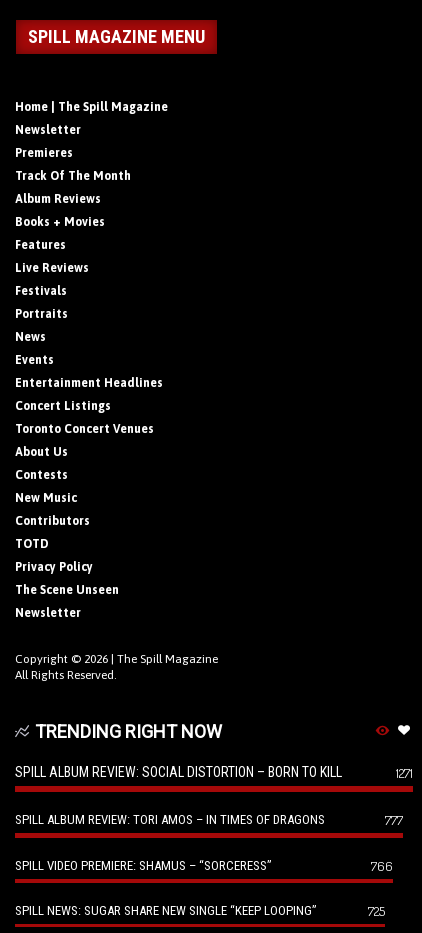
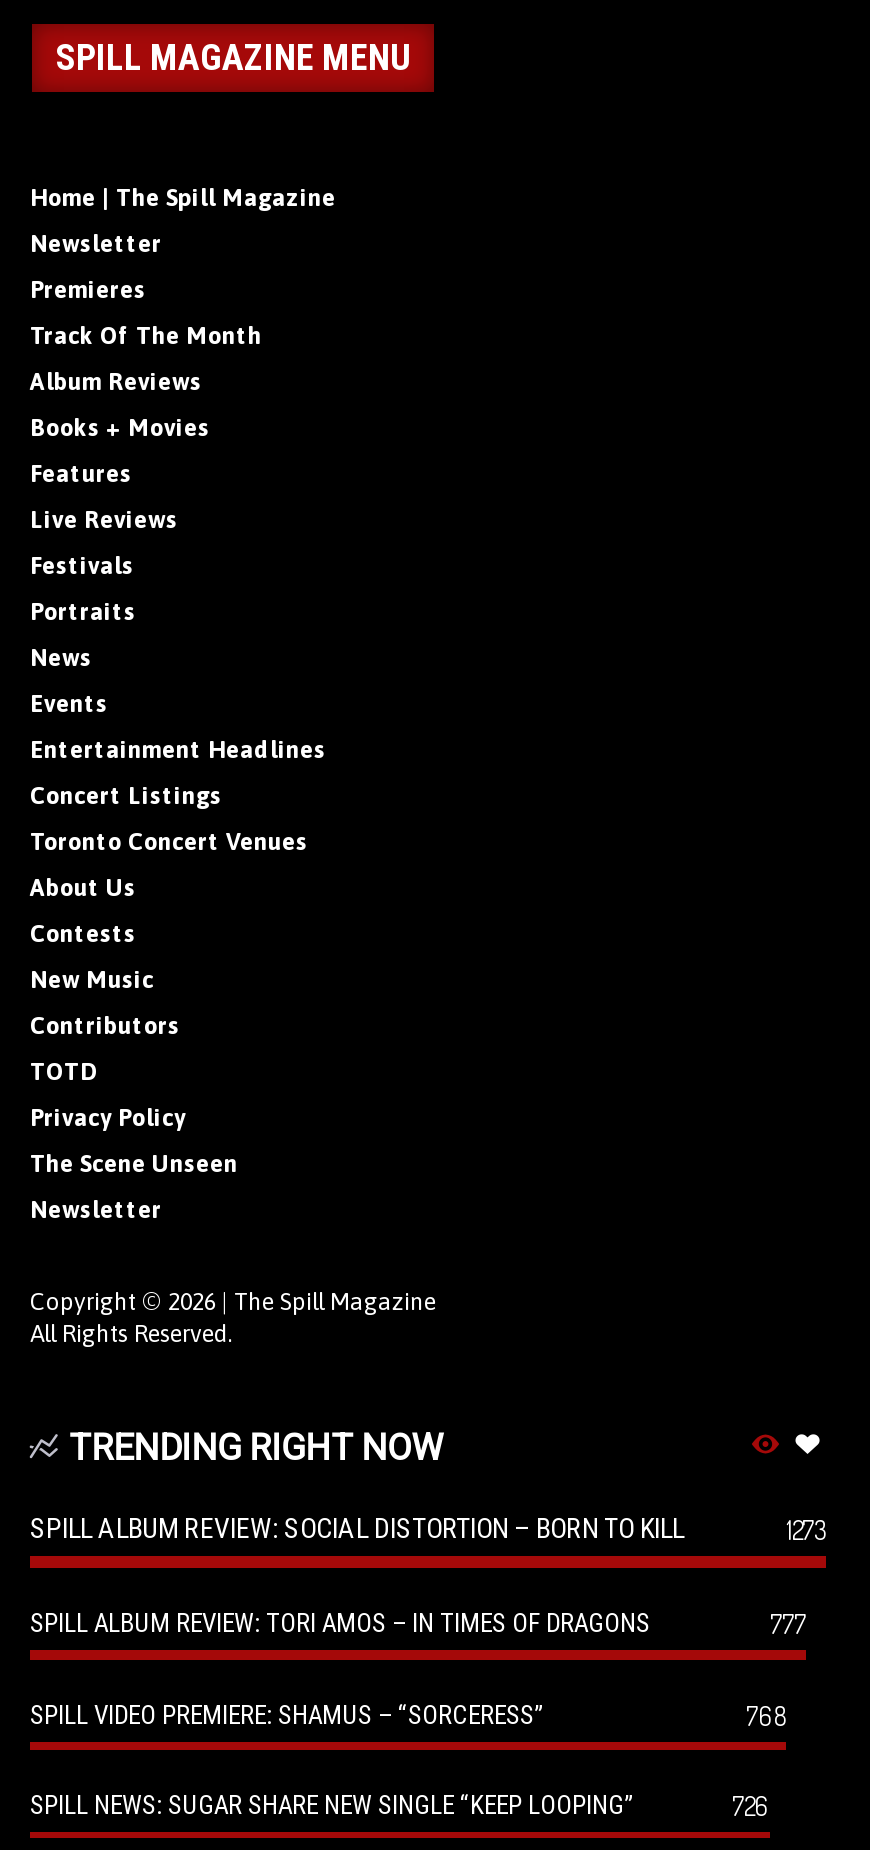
- 1271
+ 1273

- 766
+ 768

- 725
+ 726
